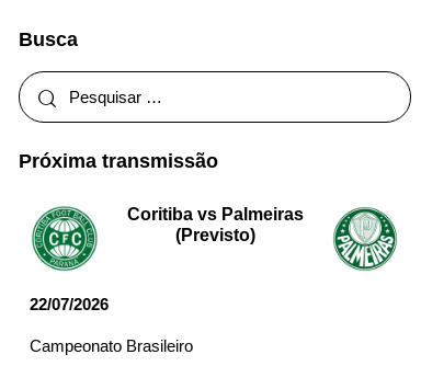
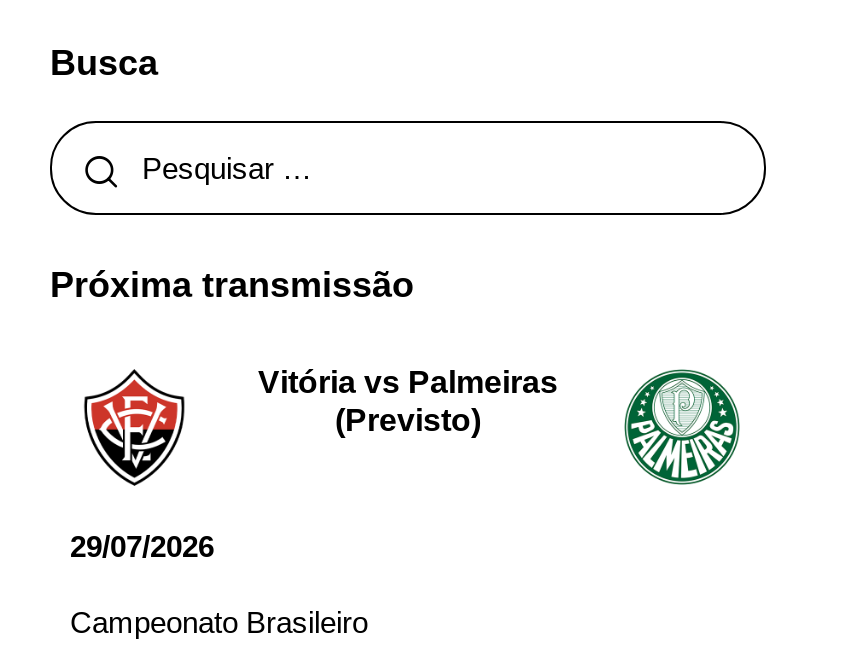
- [image]
- 22/07/2026
+ [image]
+ 29/07/2026

- Coritiba vs Palmeiras
+ Vitória vs Palmeiras
